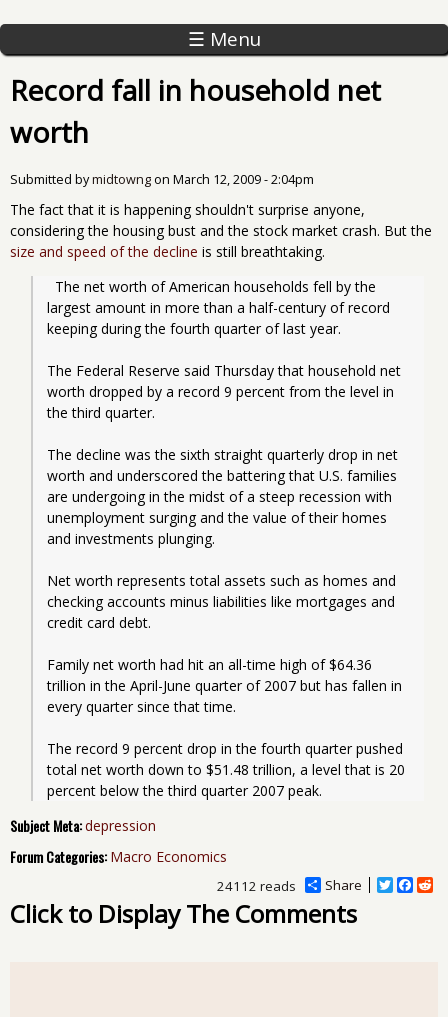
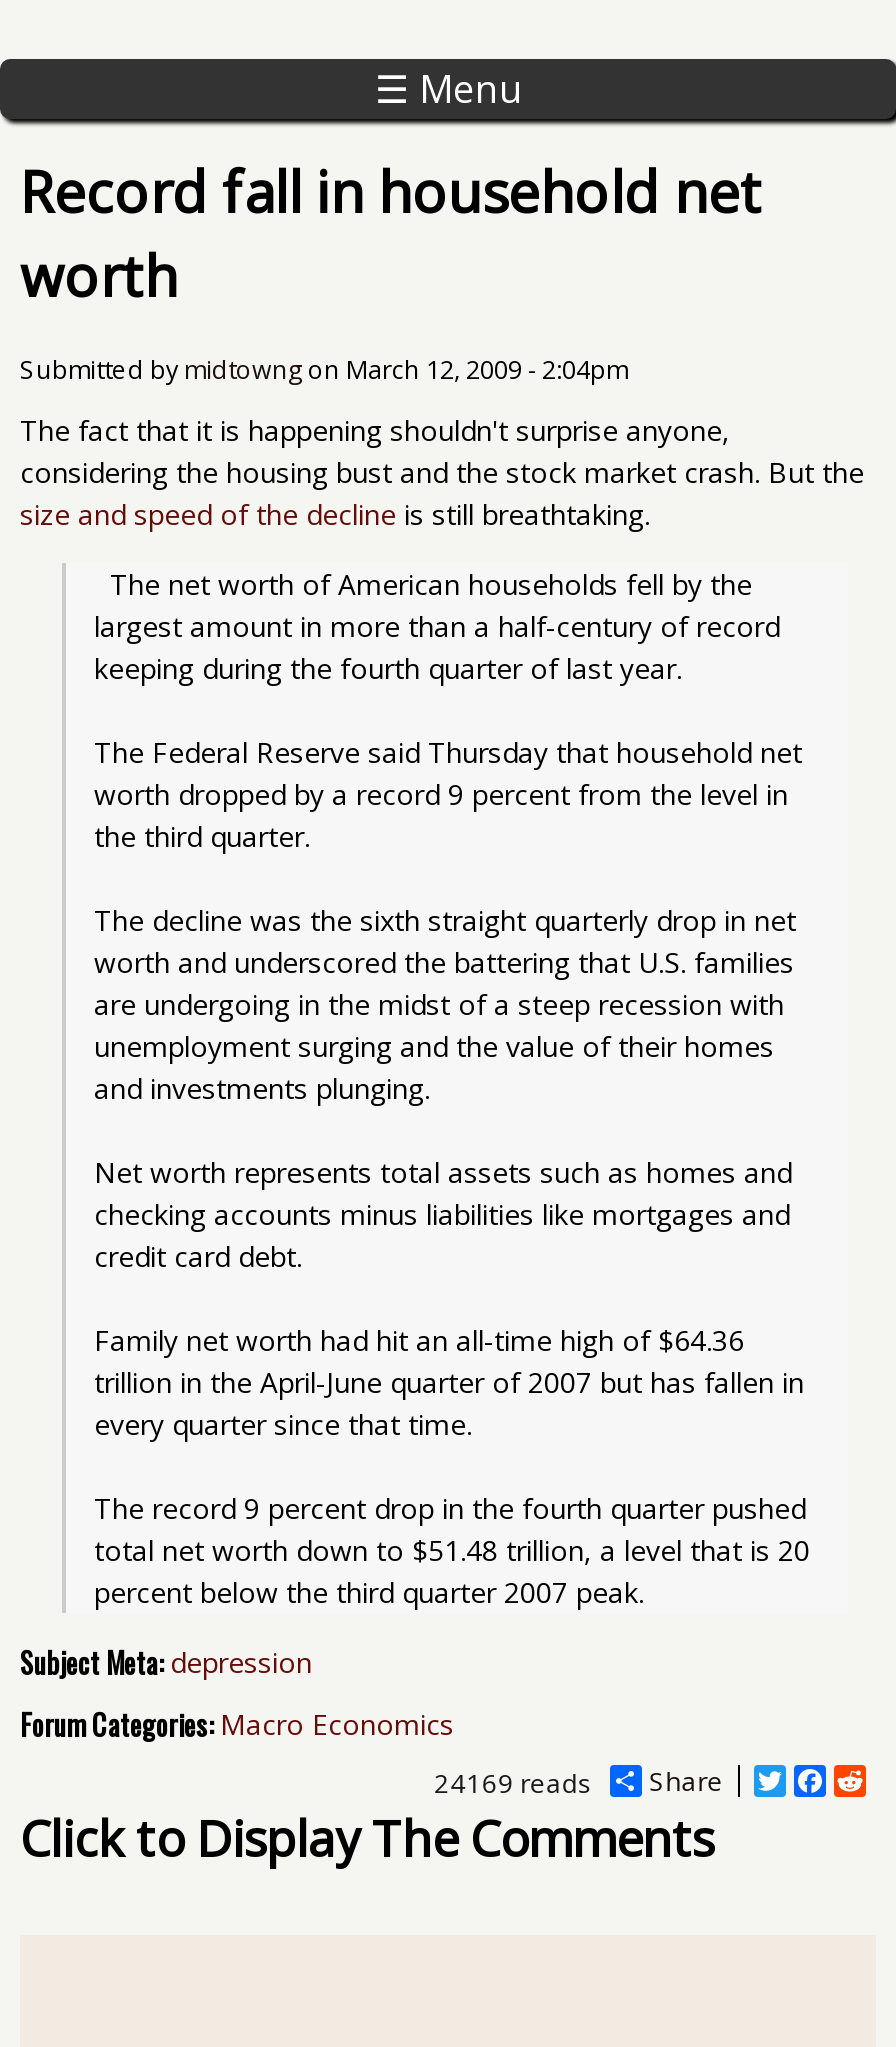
- 24112 reads
+ 24169 reads
